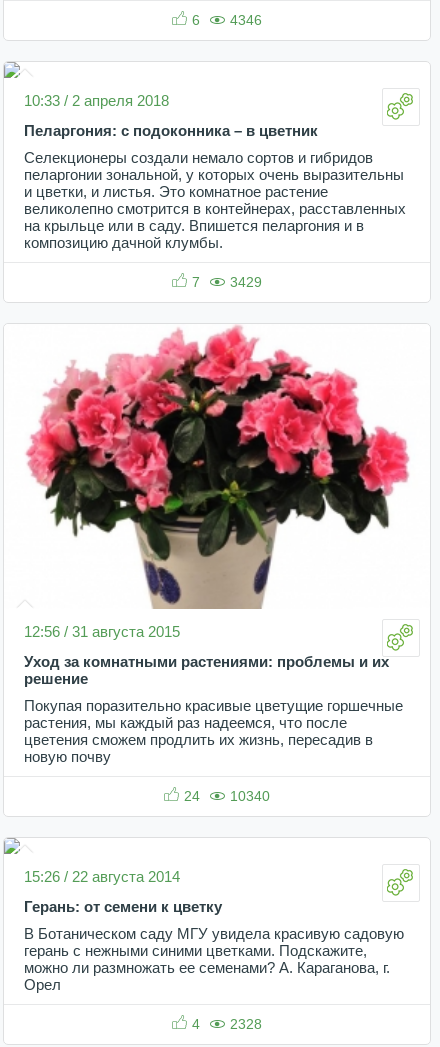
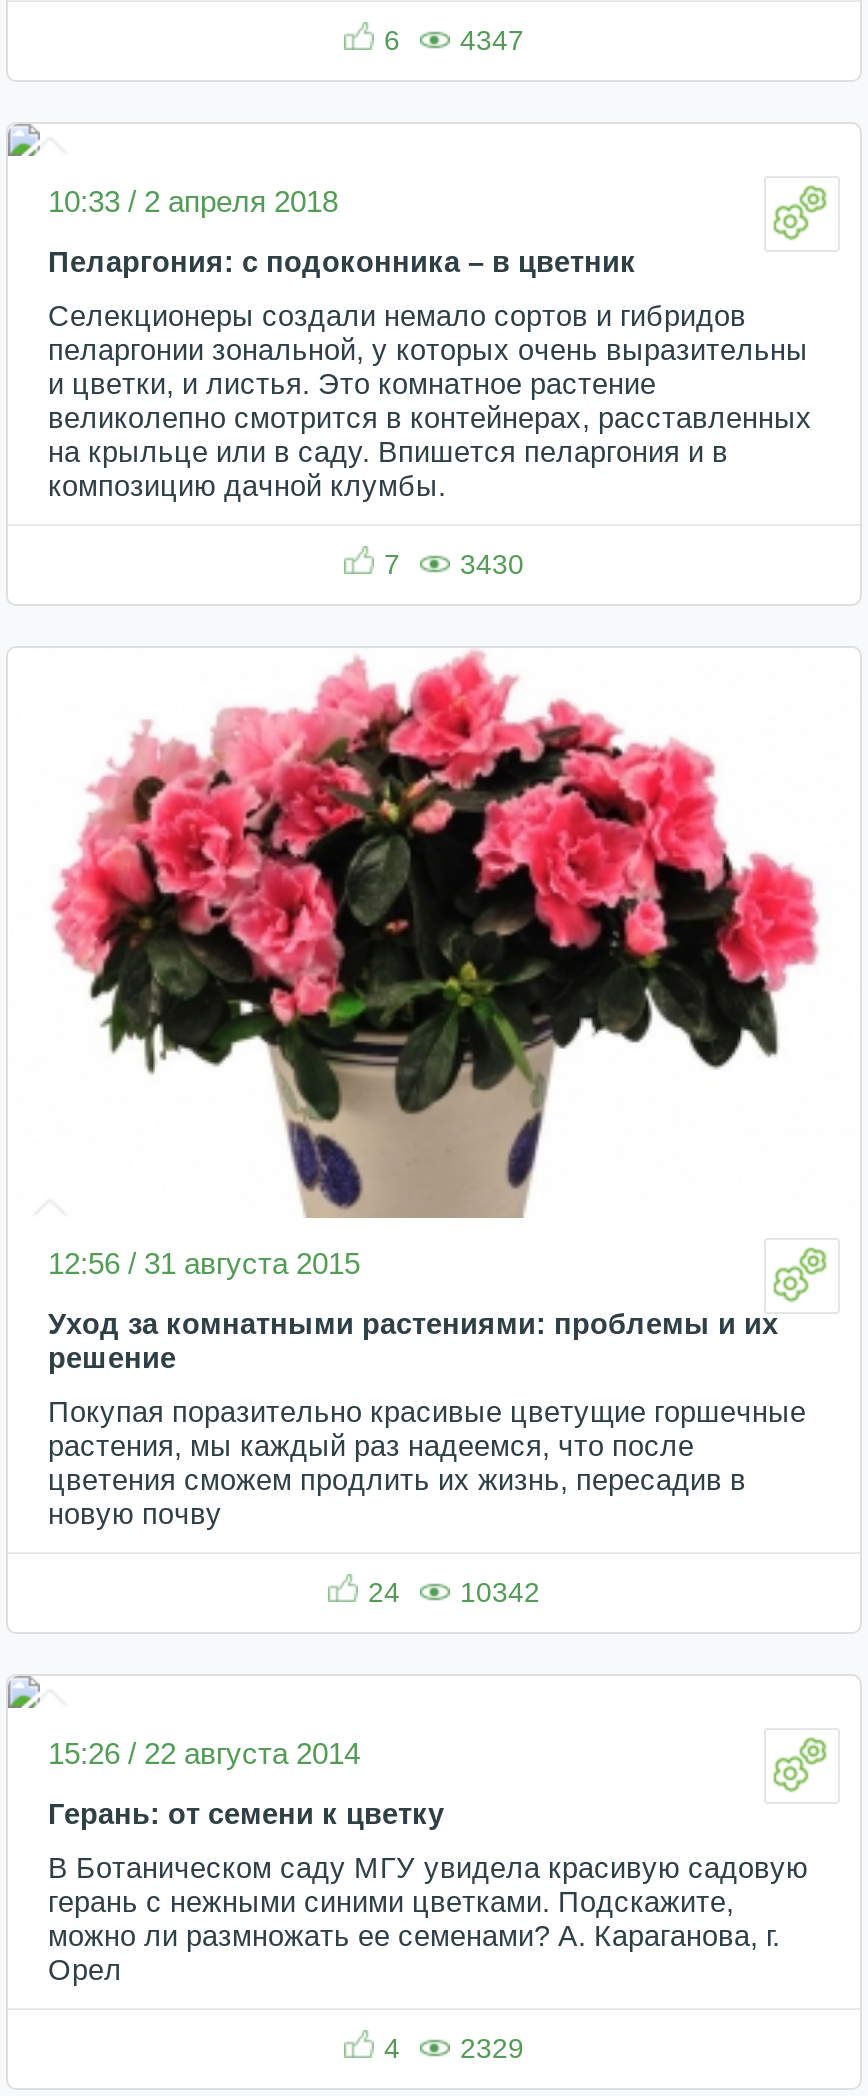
- 6 4346
+ 6 4347

- 7 3429
+ 7 3430

- 24 10340
+ 24 10342

- 4 2328
+ 4 2329
